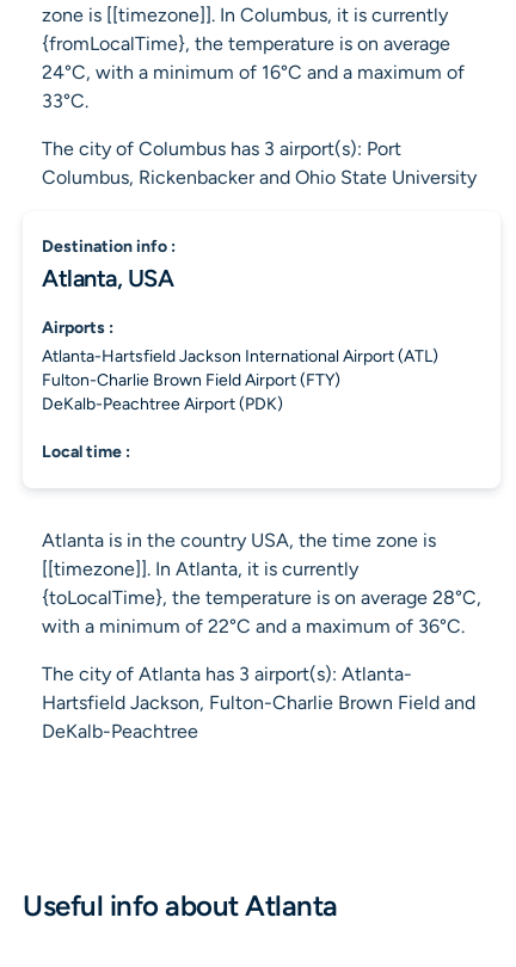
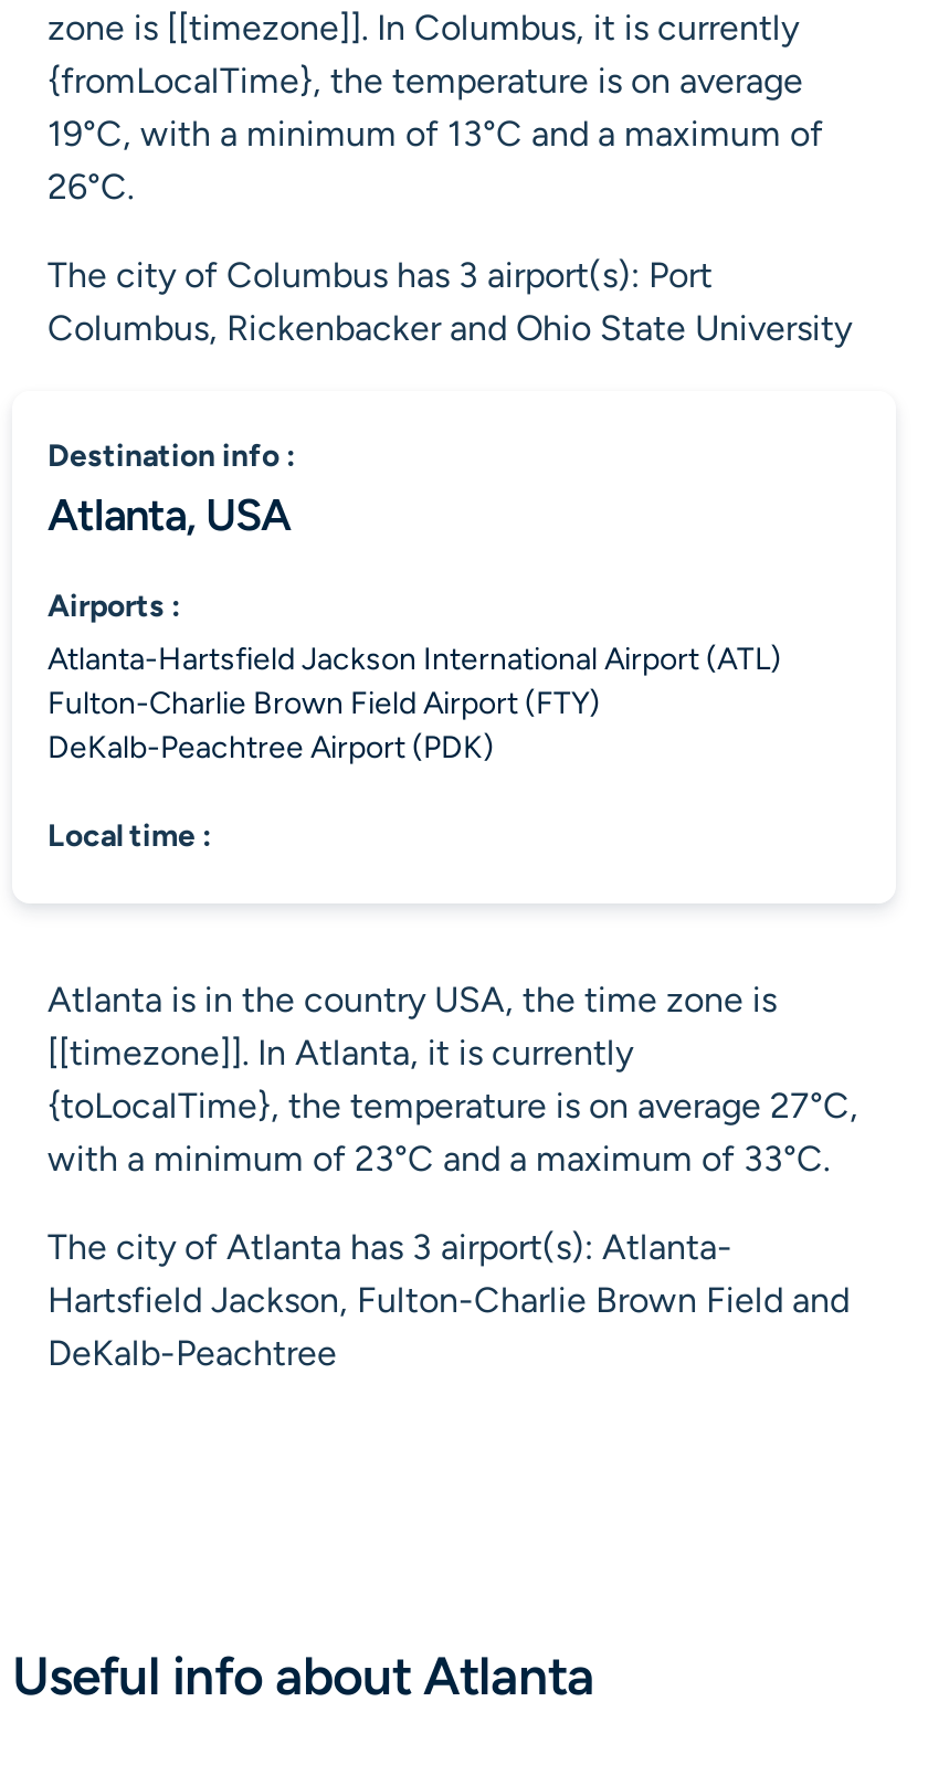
- 24°C, with a minimum of 16°C and a maximum of
- 33°C.
+ 19°C, with a minimum of 13°C and a maximum of
+ 26°C.

- {toLocalTime}, the temperature is on average 28°C,
+ {toLocalTime}, the temperature is on average 27°C,

- with a minimum of 22°C and a maximum of 36°C.
+ with a minimum of 23°C and a maximum of 33°C.
